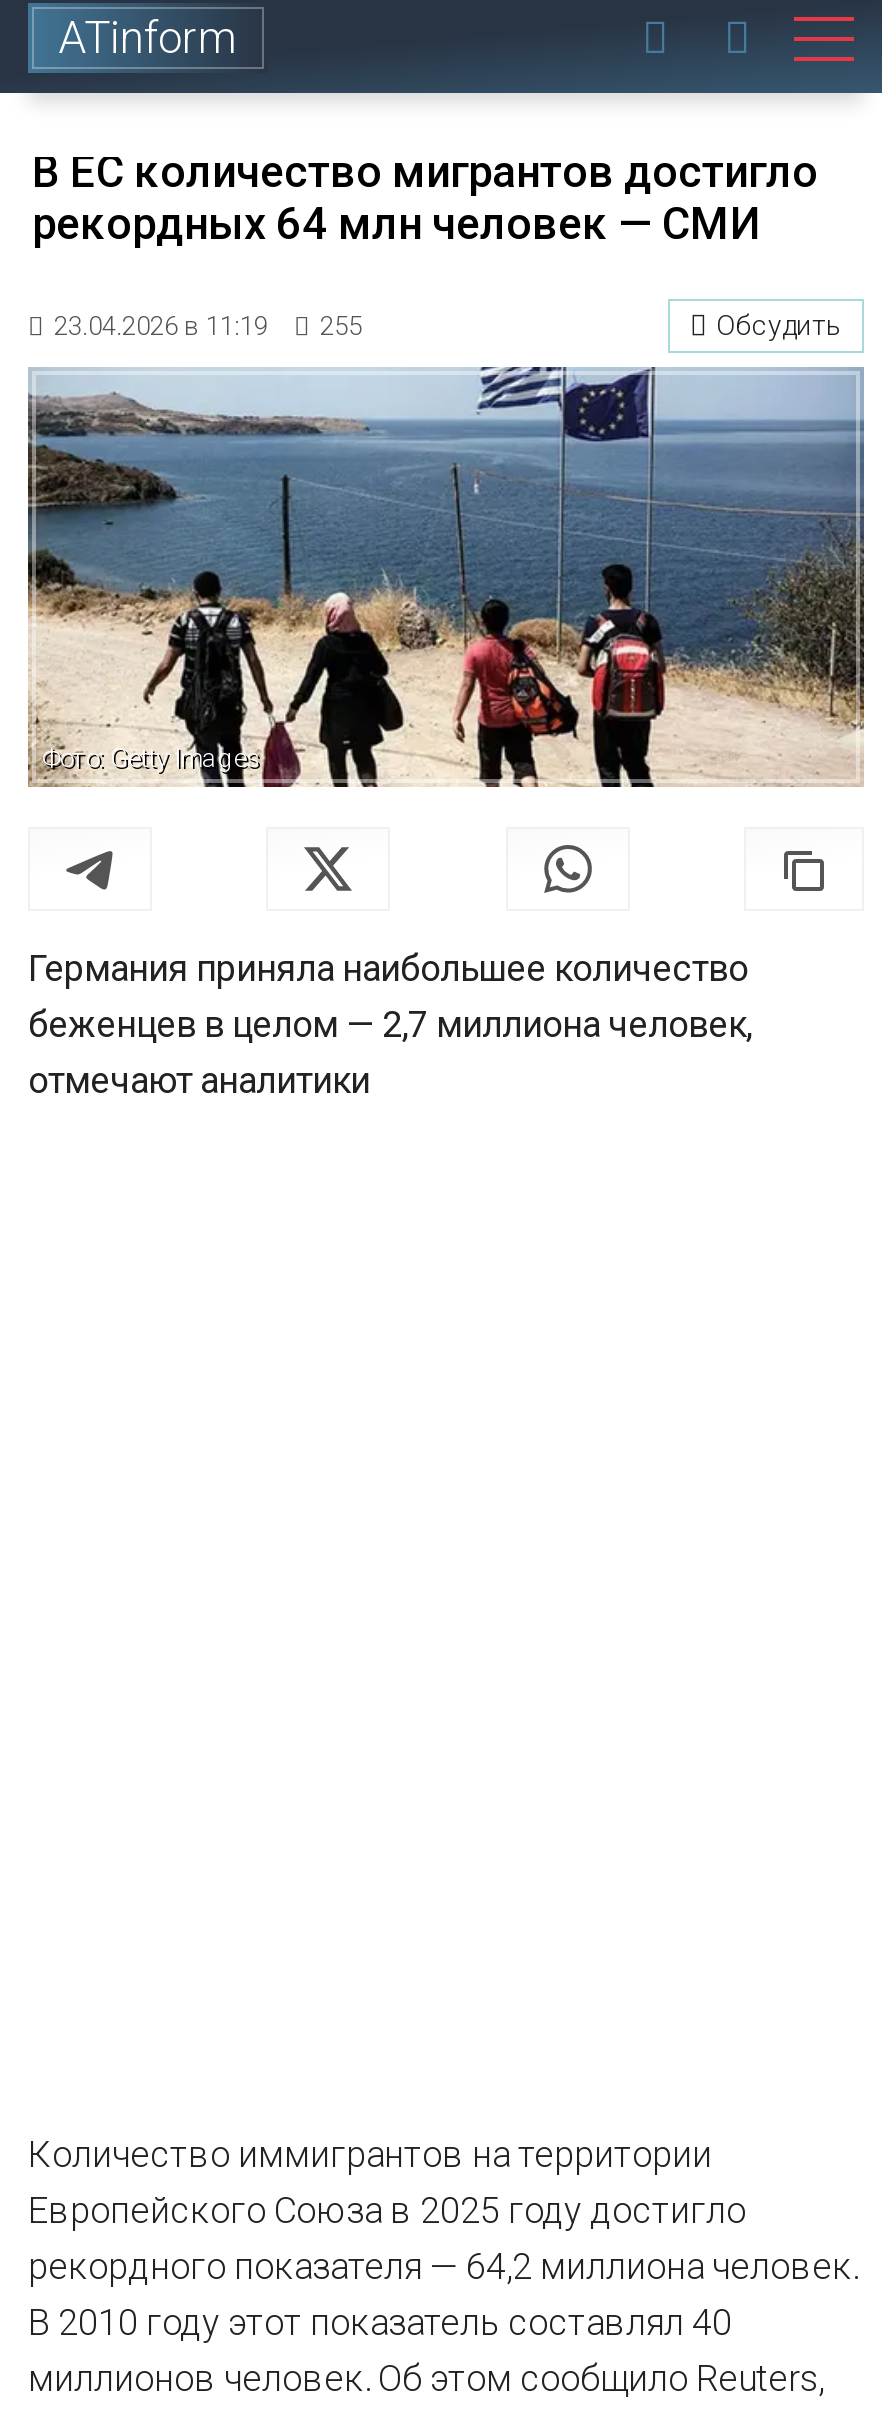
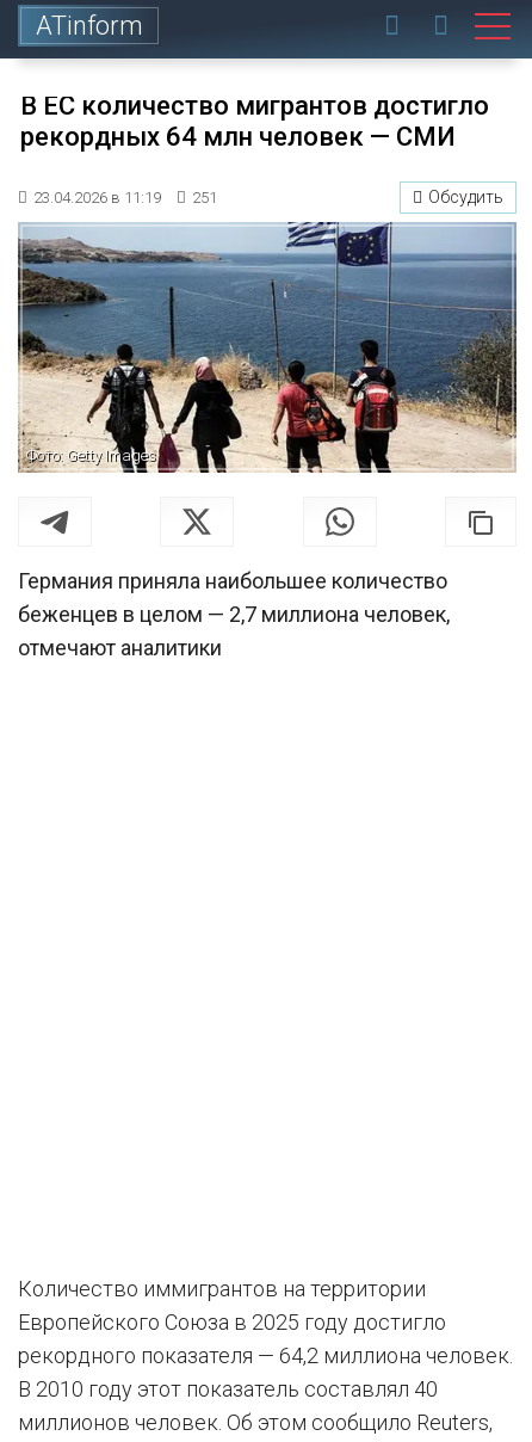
- 23.04.2026 в 11:19 255
+ 23.04.2026 в 11:19 251
